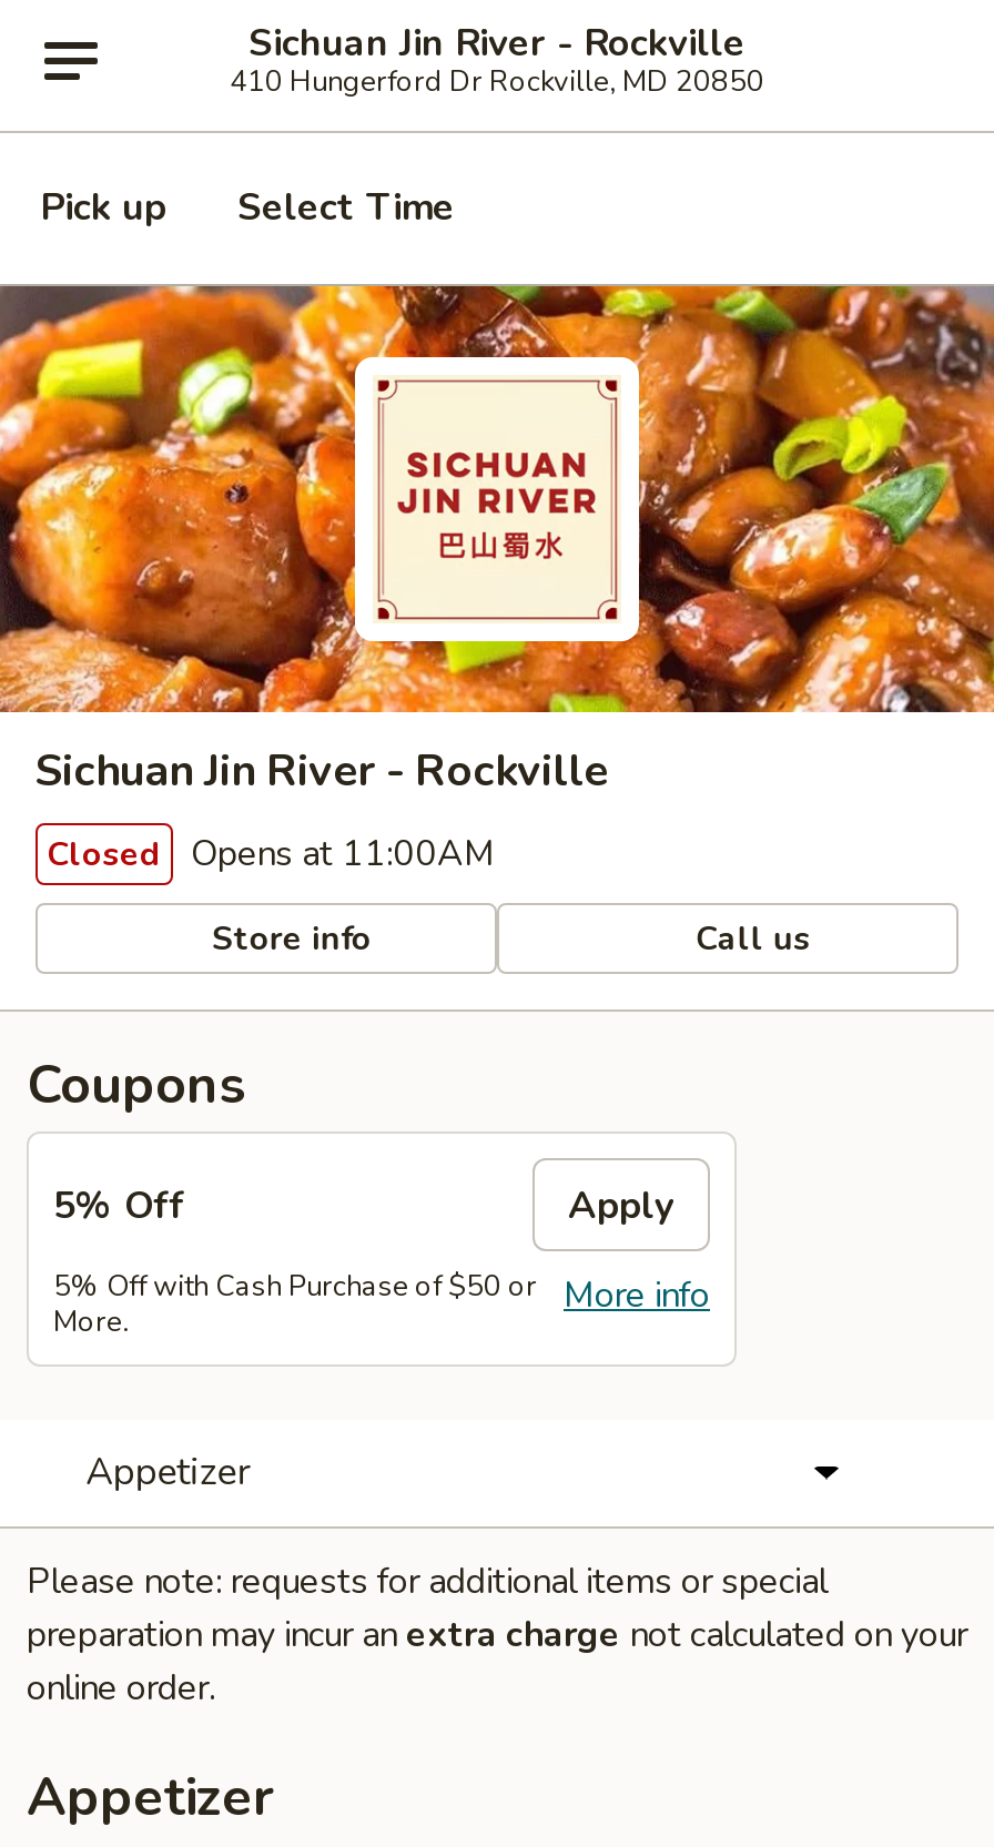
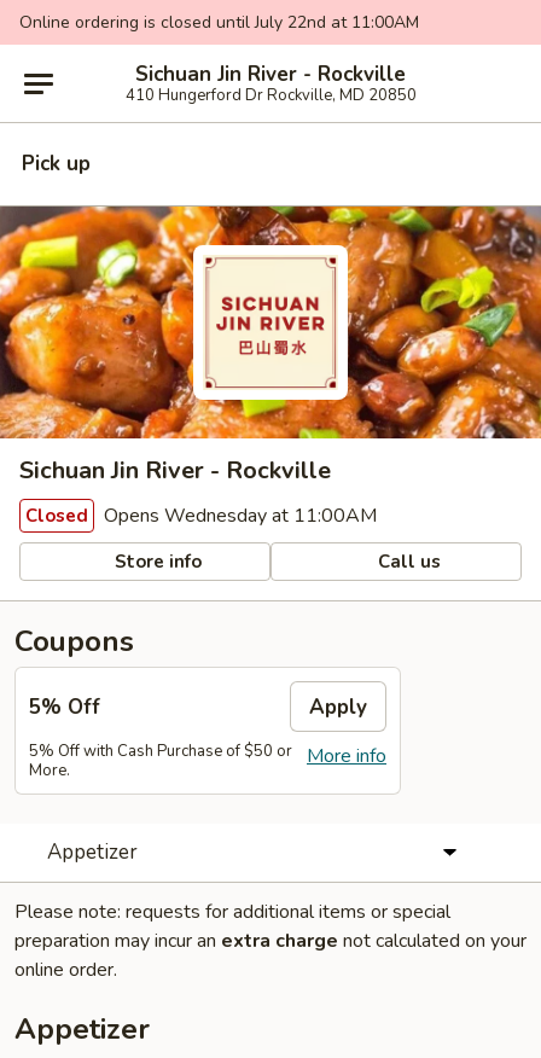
+ Online ordering is closed until July 22nd at 11:00AM

- Select Time

- Closed Opens at 11:00AM
+ Closed Opens Wednesday at 11:00AM
